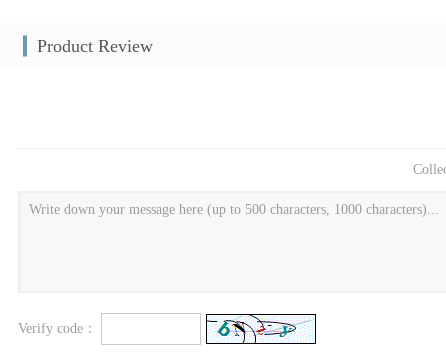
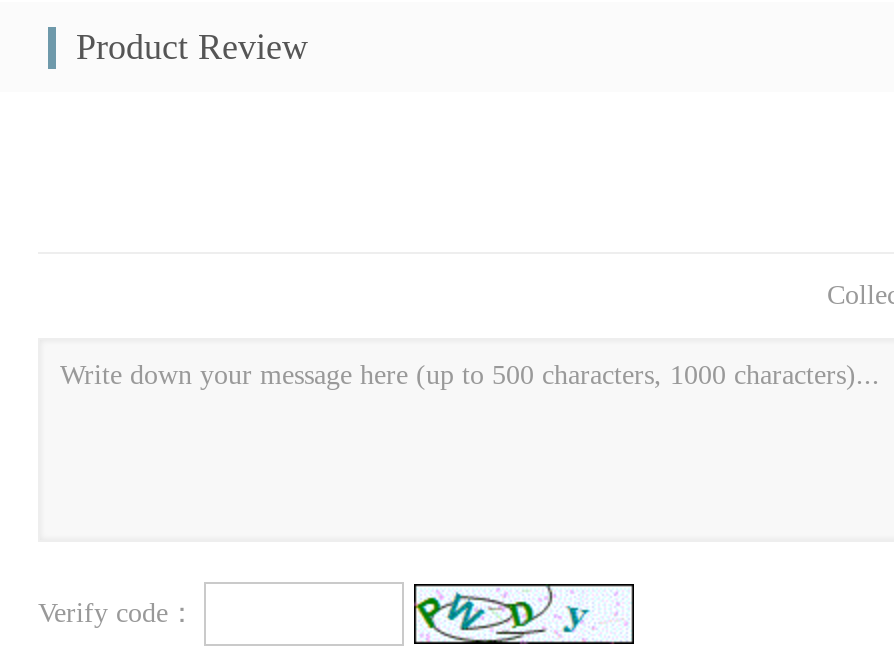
- [image]
+ [image]
